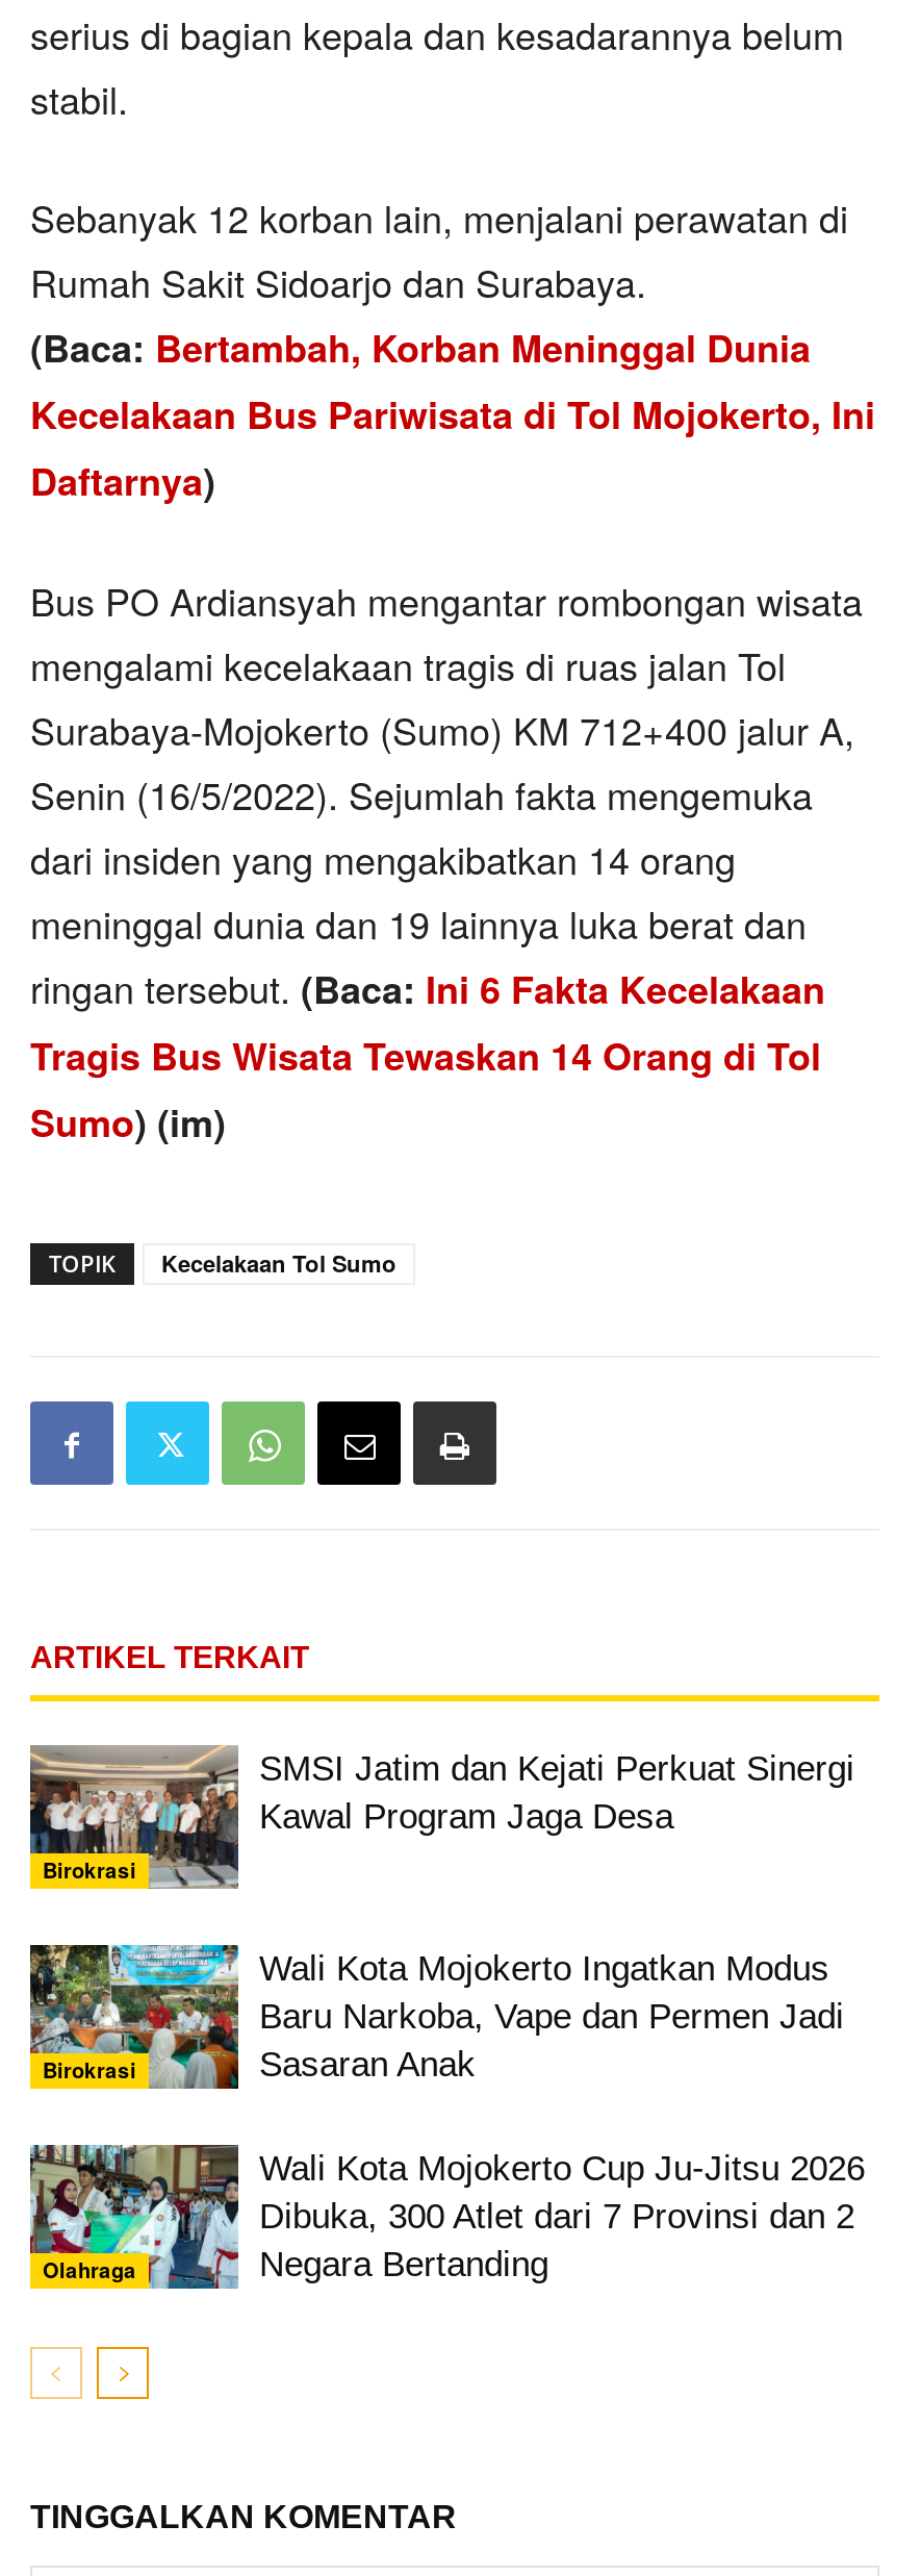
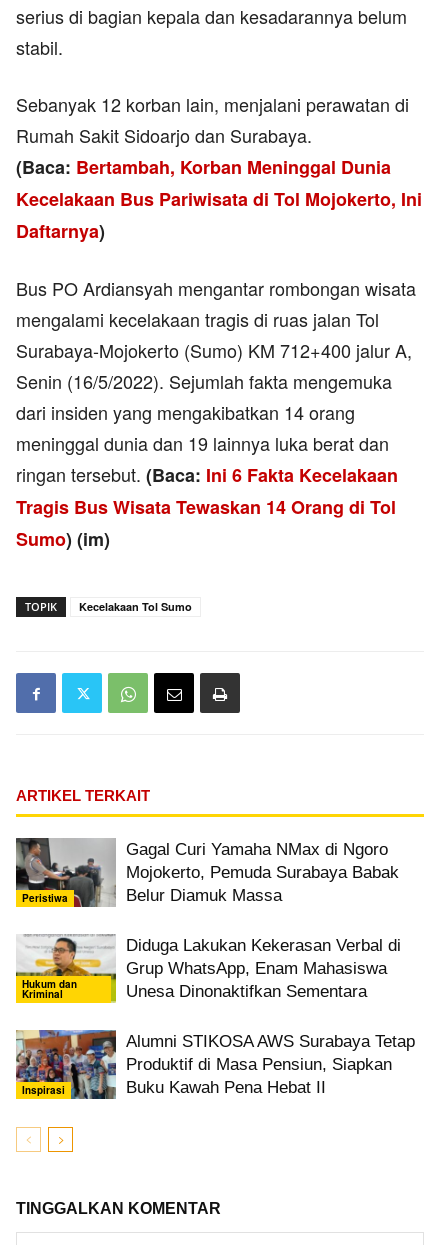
- [image]
- Birokrasi
+ [image]
+ Peristiwa

- SMSI Jatim dan Kejati Perkuat Sinergi
- Kawal Program Jaga Desa
+ Gagal Curi Yamaha NMax di Ngoro
+ Mojokerto, Pemuda Surabaya Babak
+ Belur Diamuk Massa

- [image]
- Birokrasi
+ [image]
+ Hukum dan
+ Kriminal

- Wali Kota Mojokerto Ingatkan Modus
- Baru Narkoba, Vape dan Permen Jadi
- Sasaran Anak
+ Diduga Lakukan Kekerasan Verbal di
+ Grup WhatsApp, Enam Mahasiswa
+ Unesa Dinonaktifkan Sementara

- [image]
- Olahraga
+ [image]
+ Inspirasi

- Wali Kota Mojokerto Cup Ju-Jitsu 2026
- Dibuka, 300 Atlet dari 7 Provinsi dan 2
- Negara Bertanding
+ Alumni STIKOSA AWS Surabaya Tetap
+ Produktif di Masa Pensiun, Siapkan
+ Buku Kawah Pena Hebat II
